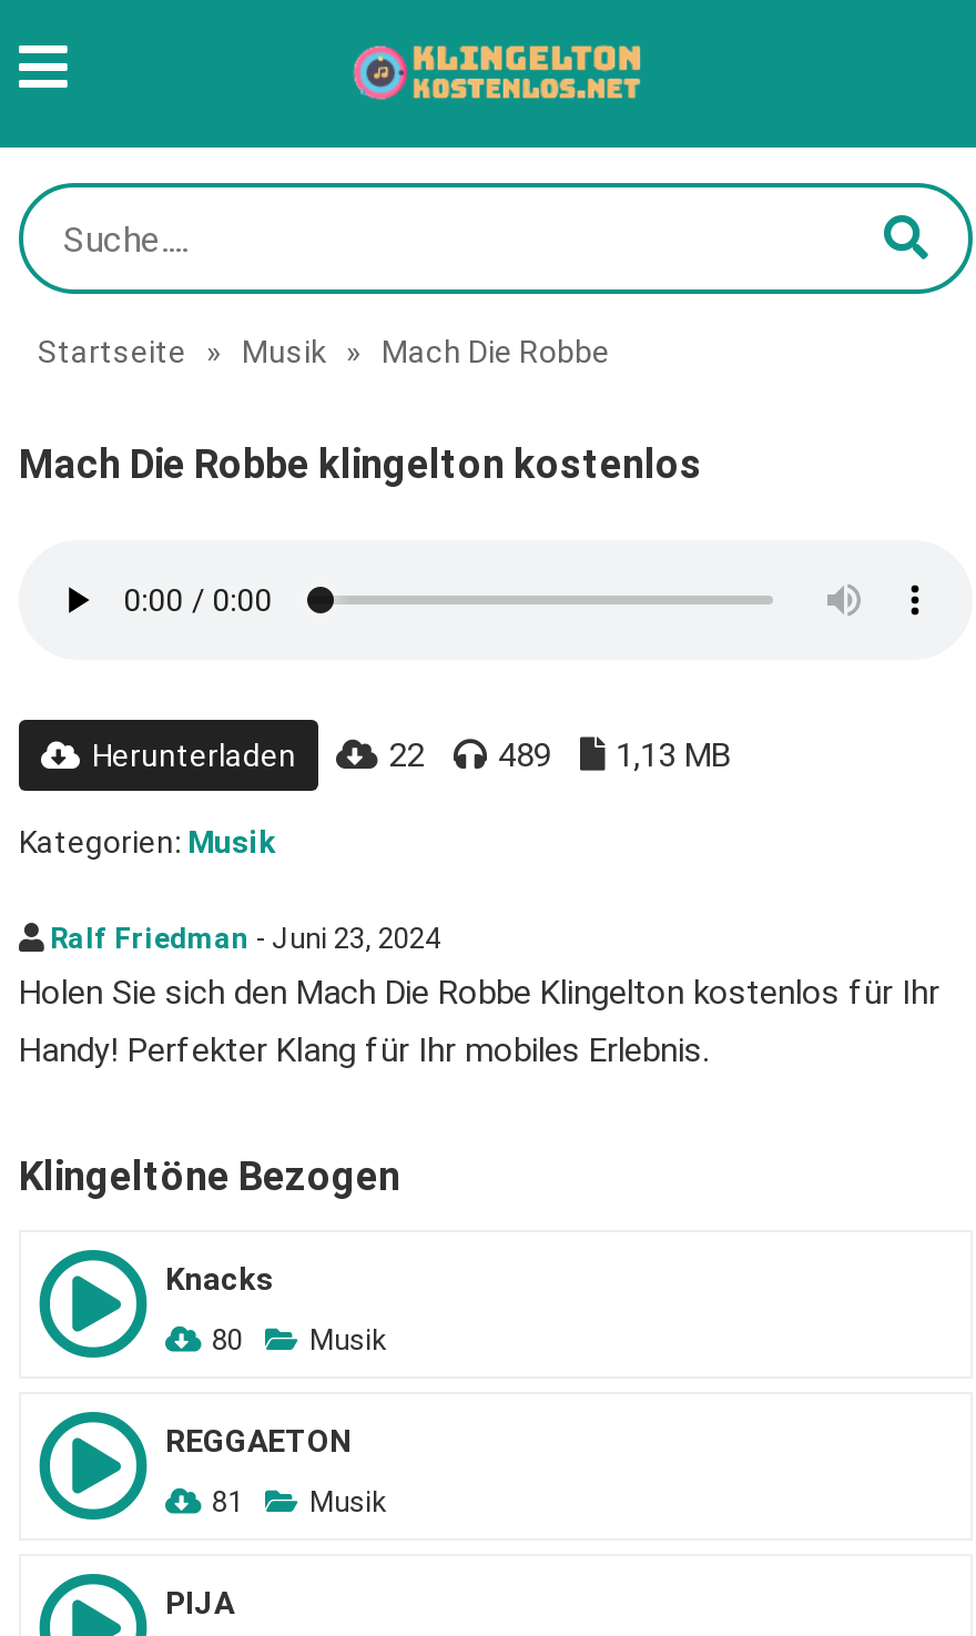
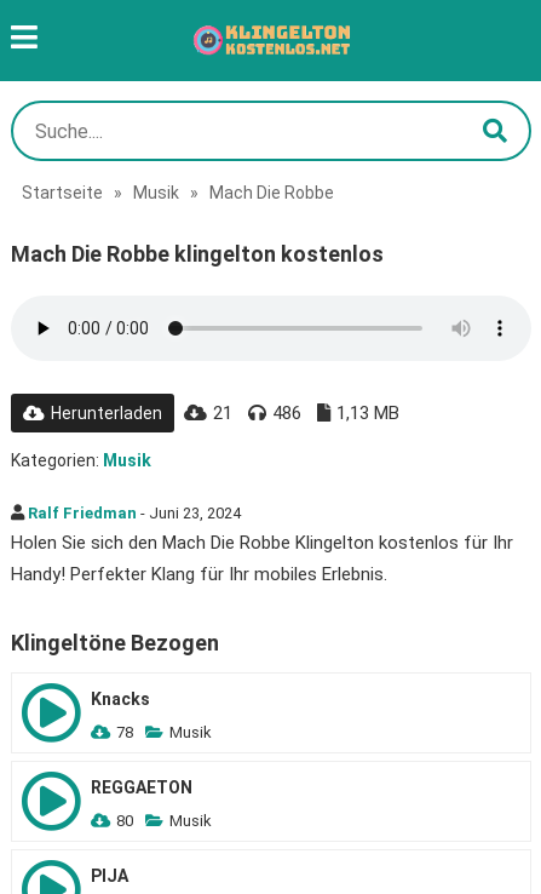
- 22
+ 21

- 489
+ 486

- 80 Musik
+ 78 Musik

- 81 Musik
+ 80 Musik
